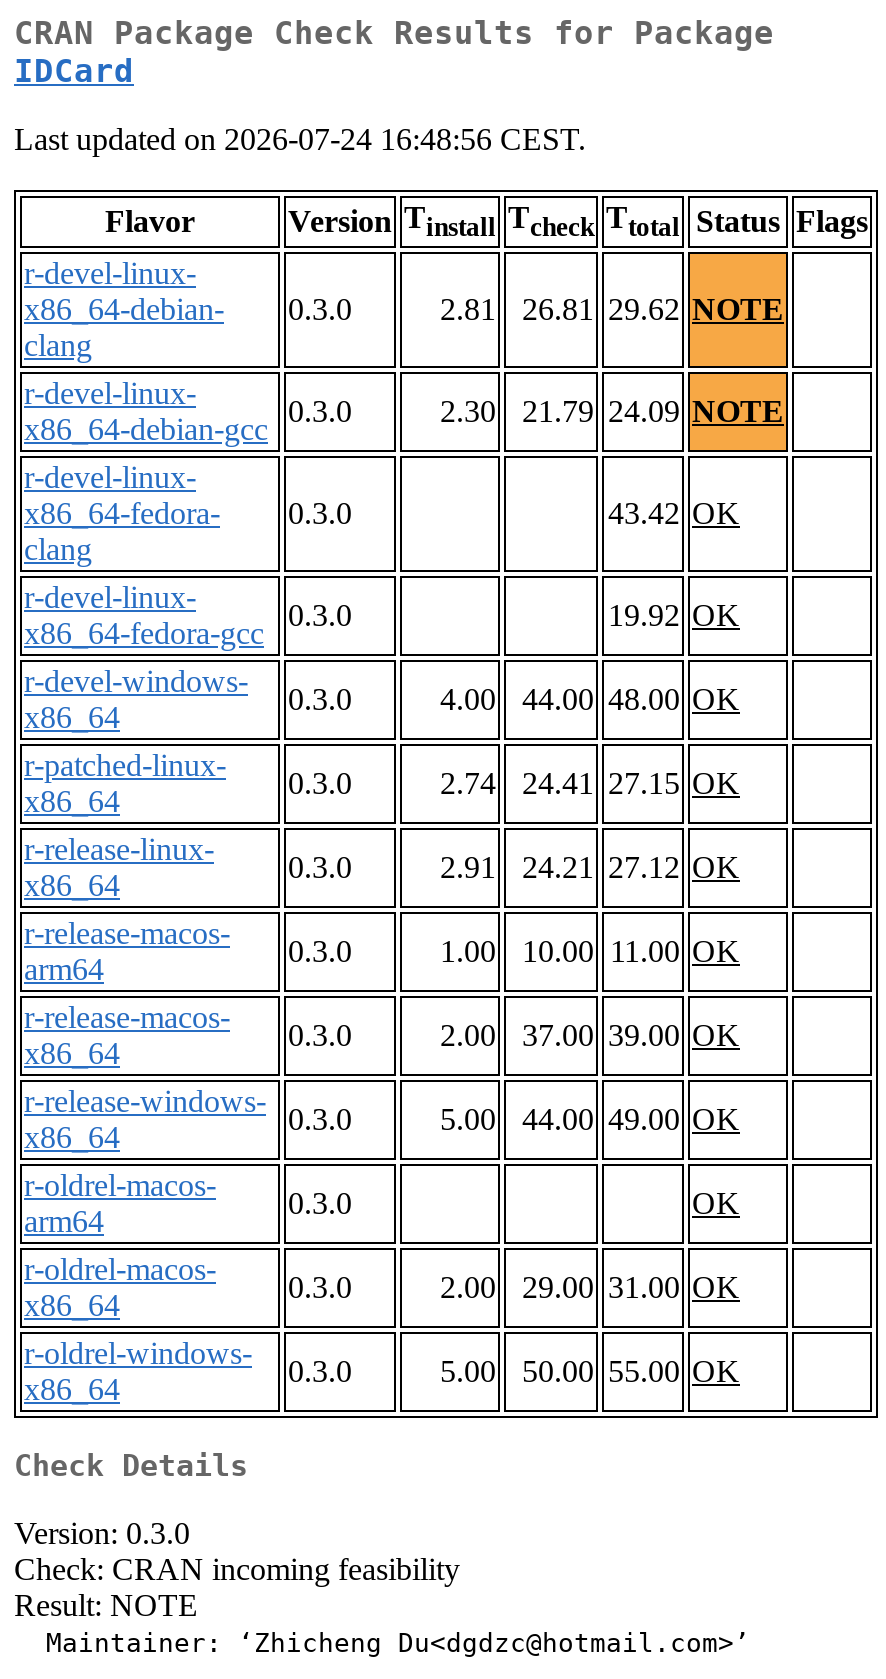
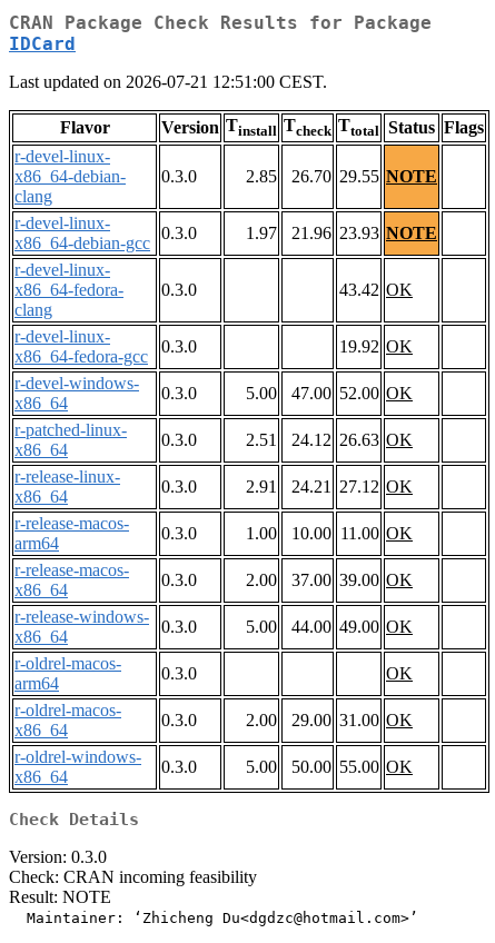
- Last updated on 2026-07-24 16:48:56 CEST.
+ Last updated on 2026-07-21 12:51:00 CEST.

- 2.81
+ 2.85

- 26.81 29.62 NOTE
+ 26.70 29.55 NOTE

- 2.30
+ 1.97

- 21.79 24.09 NOTE
+ 21.96 23.93 NOTE

- 4.00
+ 5.00

- 44.00 48.00 OK
+ 47.00 52.00 OK

- 2.74
+ 2.51

- 24.41 27.15 OK
+ 24.12 26.63 OK
